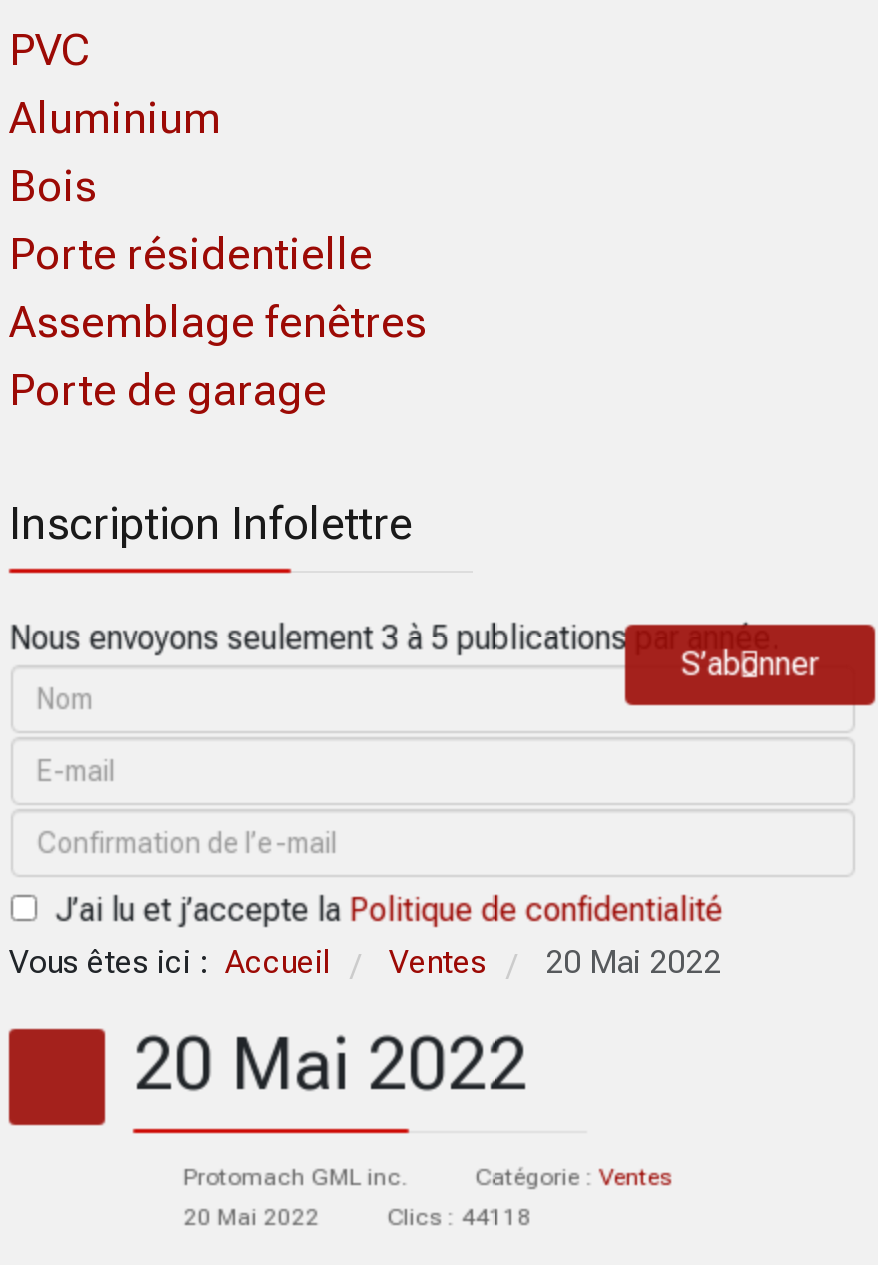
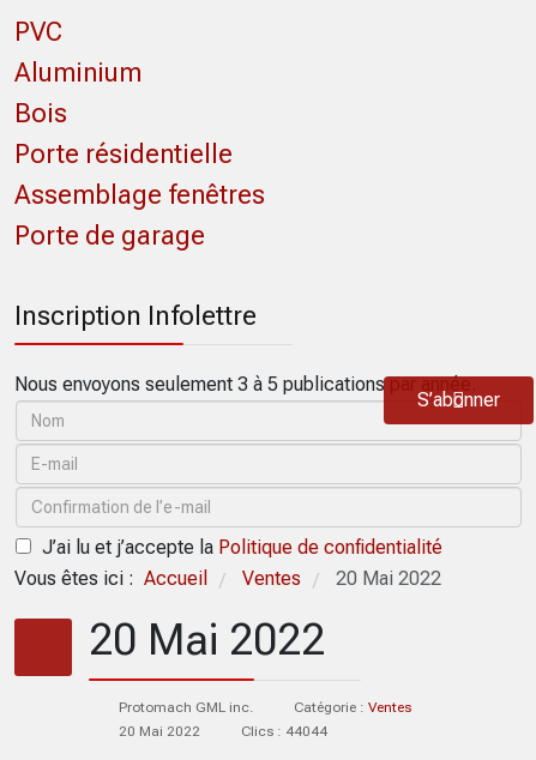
- Clics : 44118
+ Clics : 44044
